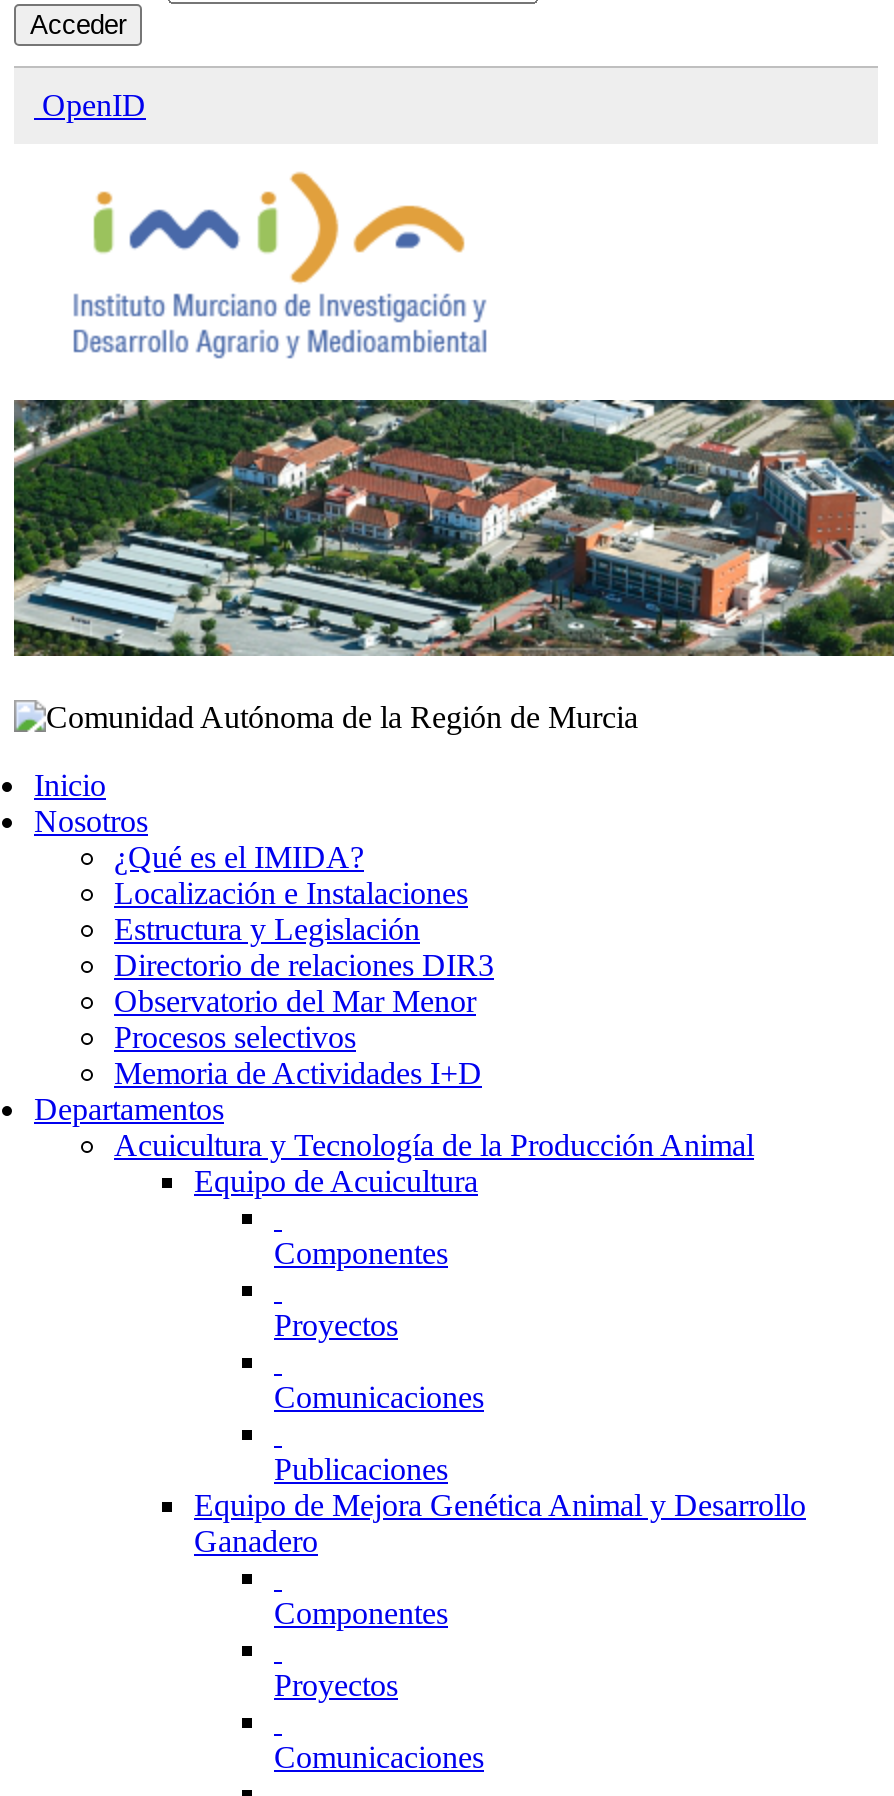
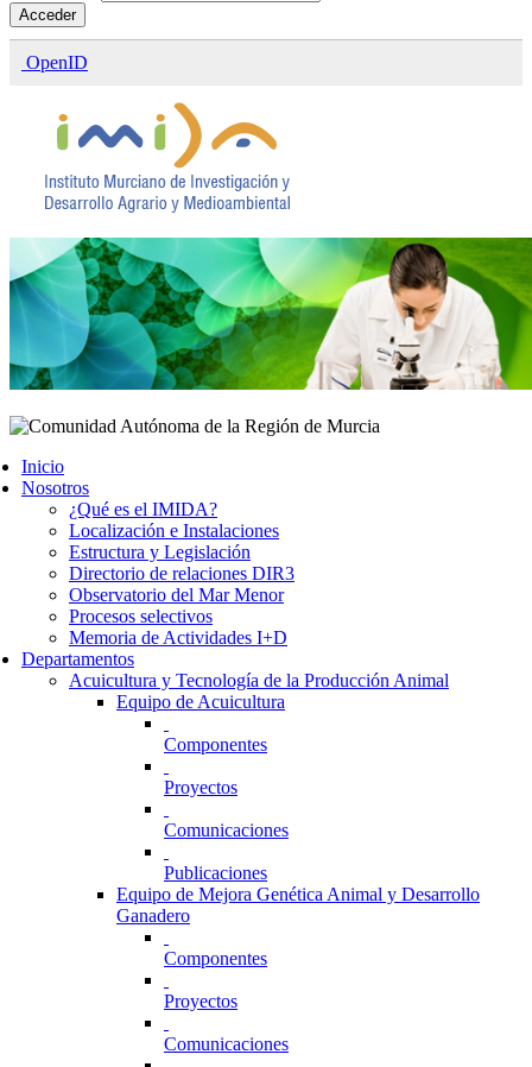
- [image]
+ [image]
